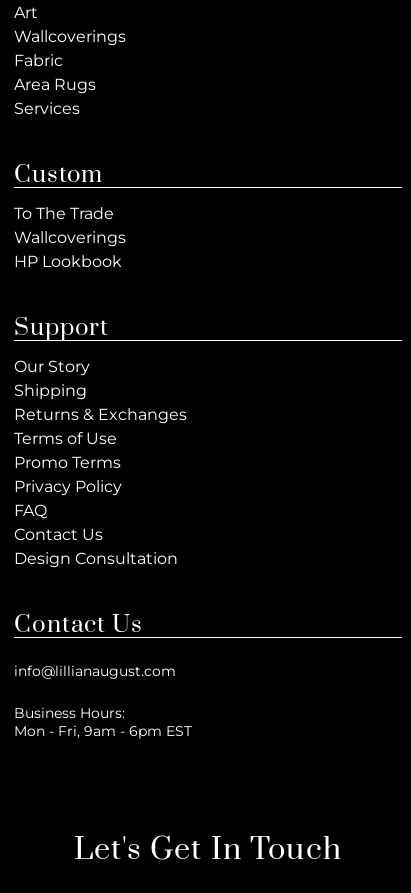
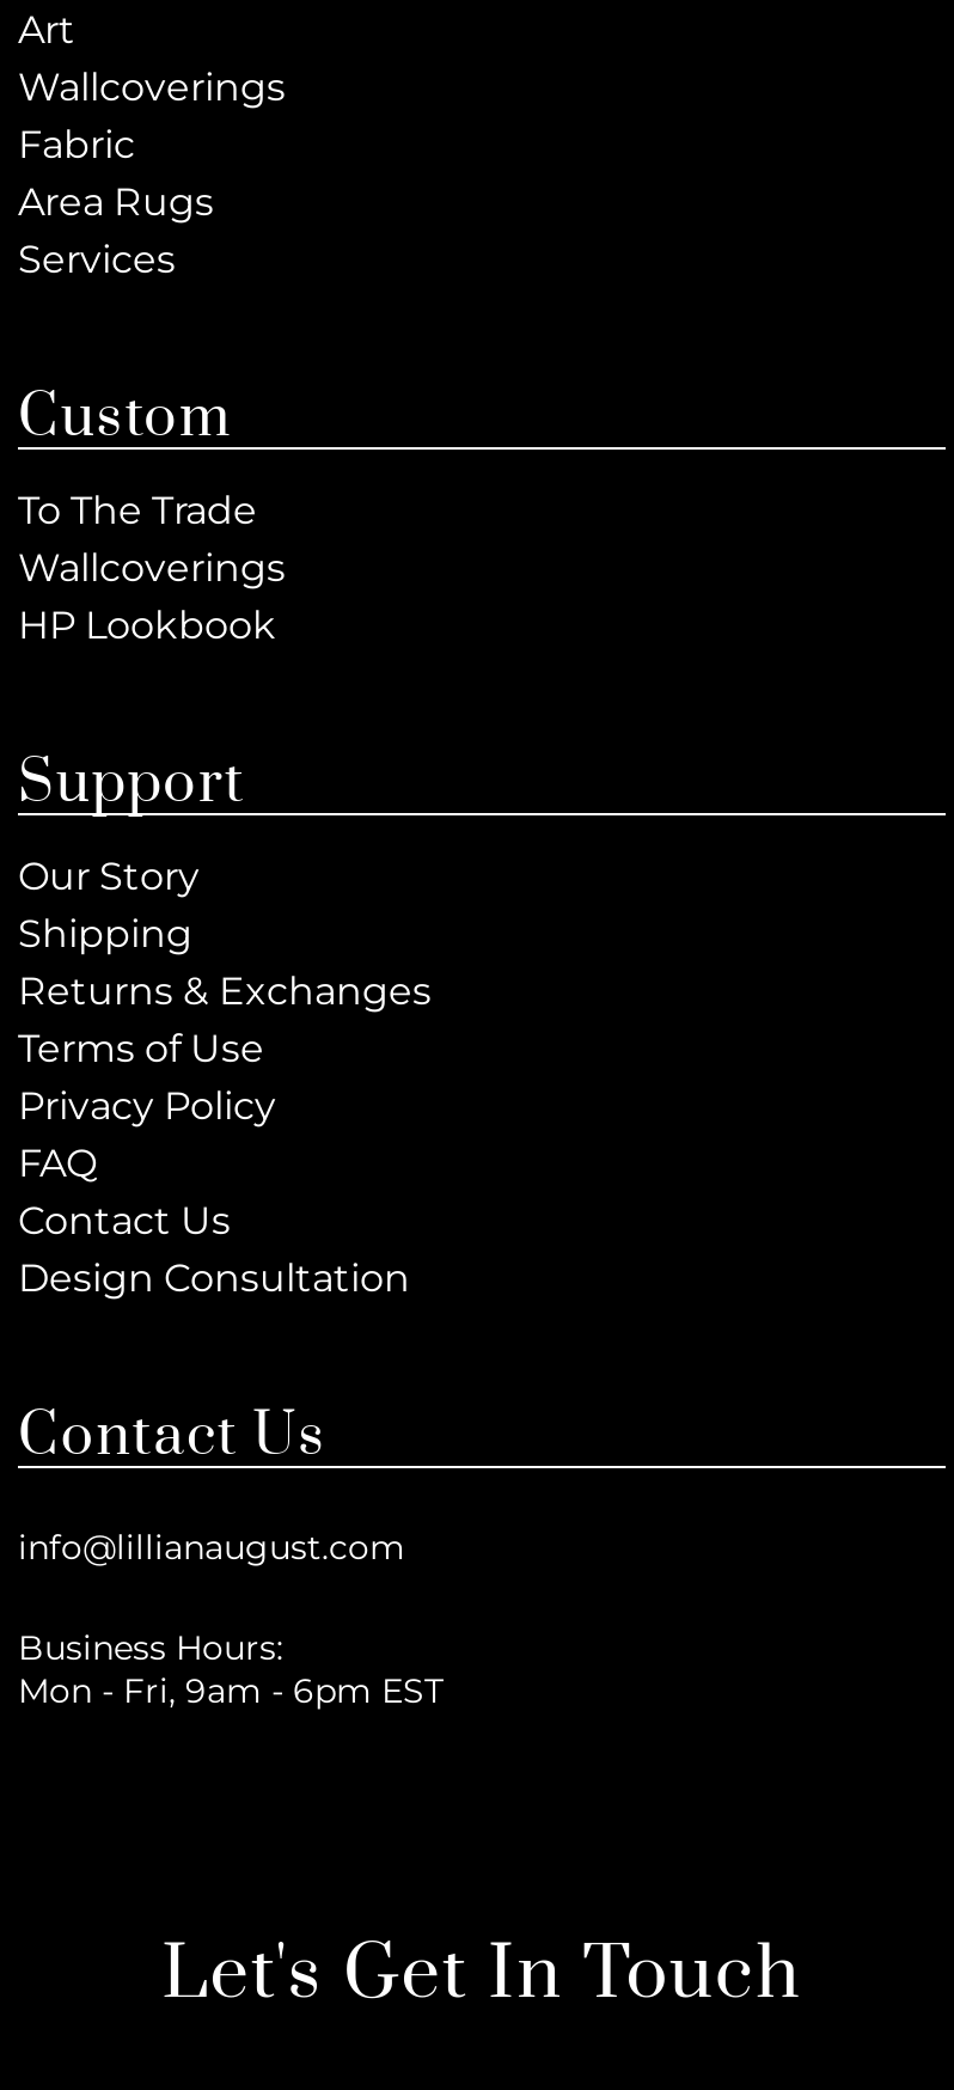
- Promo Terms
